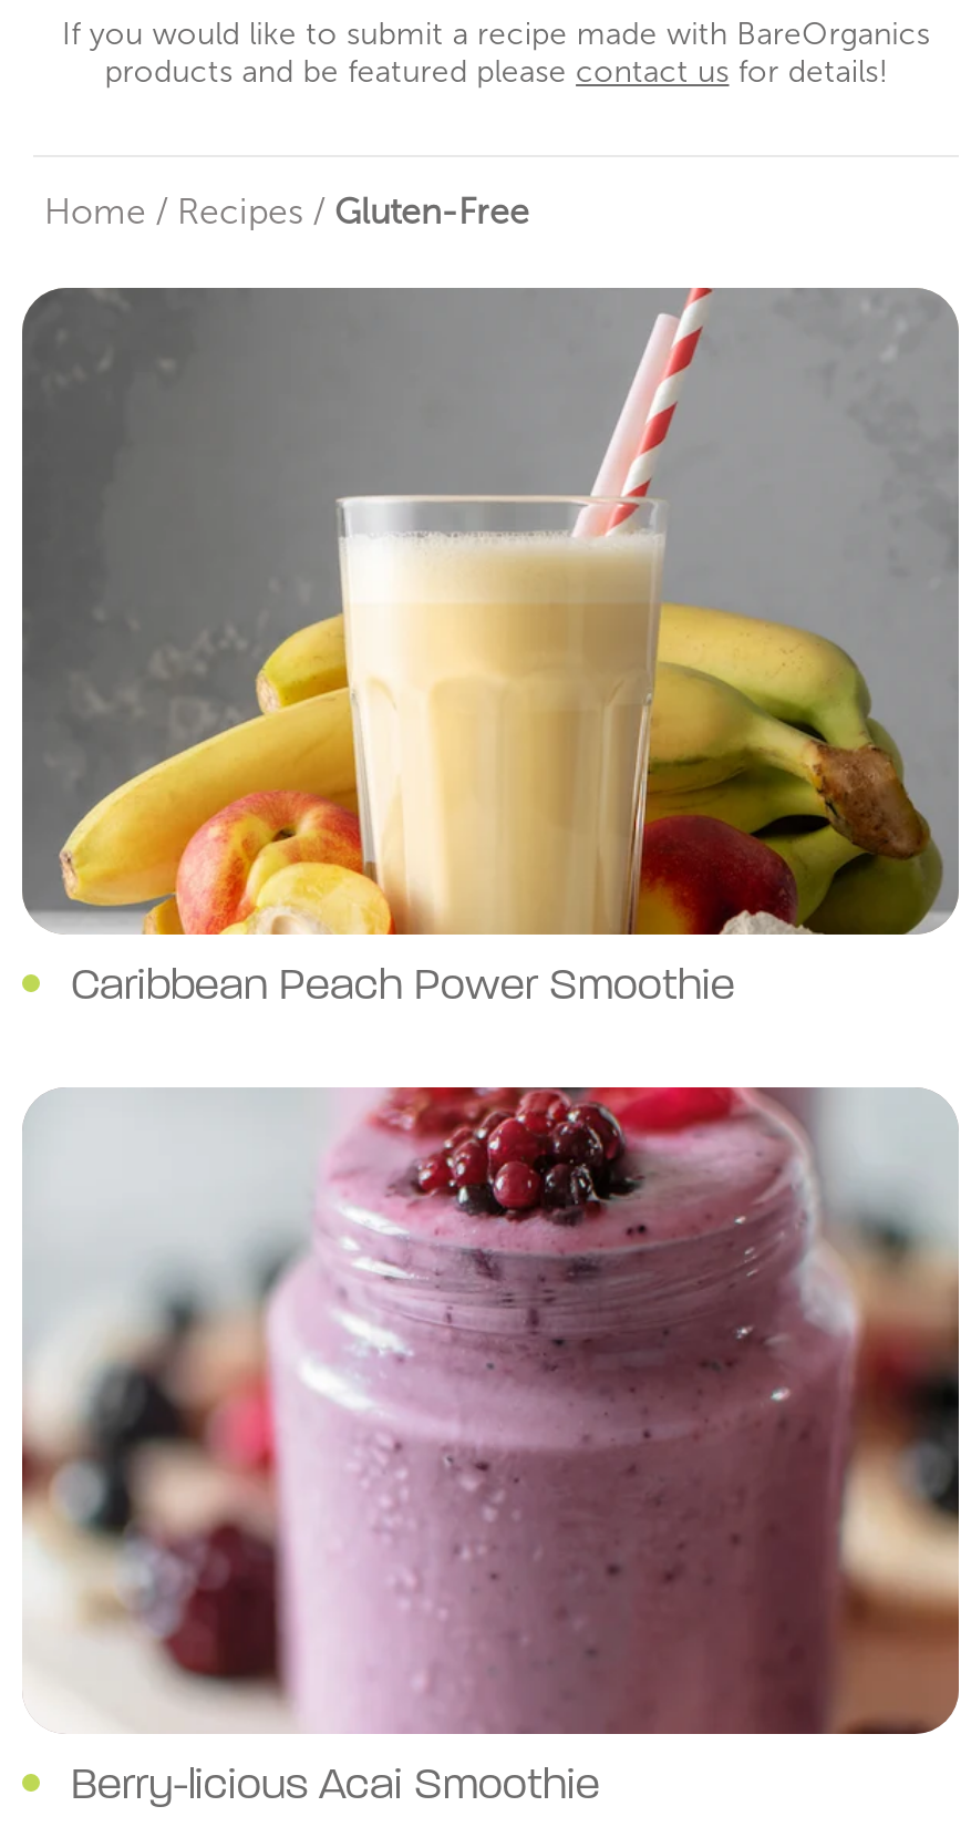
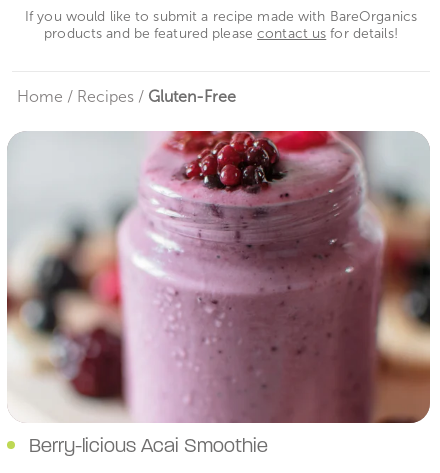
- [image]
- Caribbean Peach Power Smoothie
